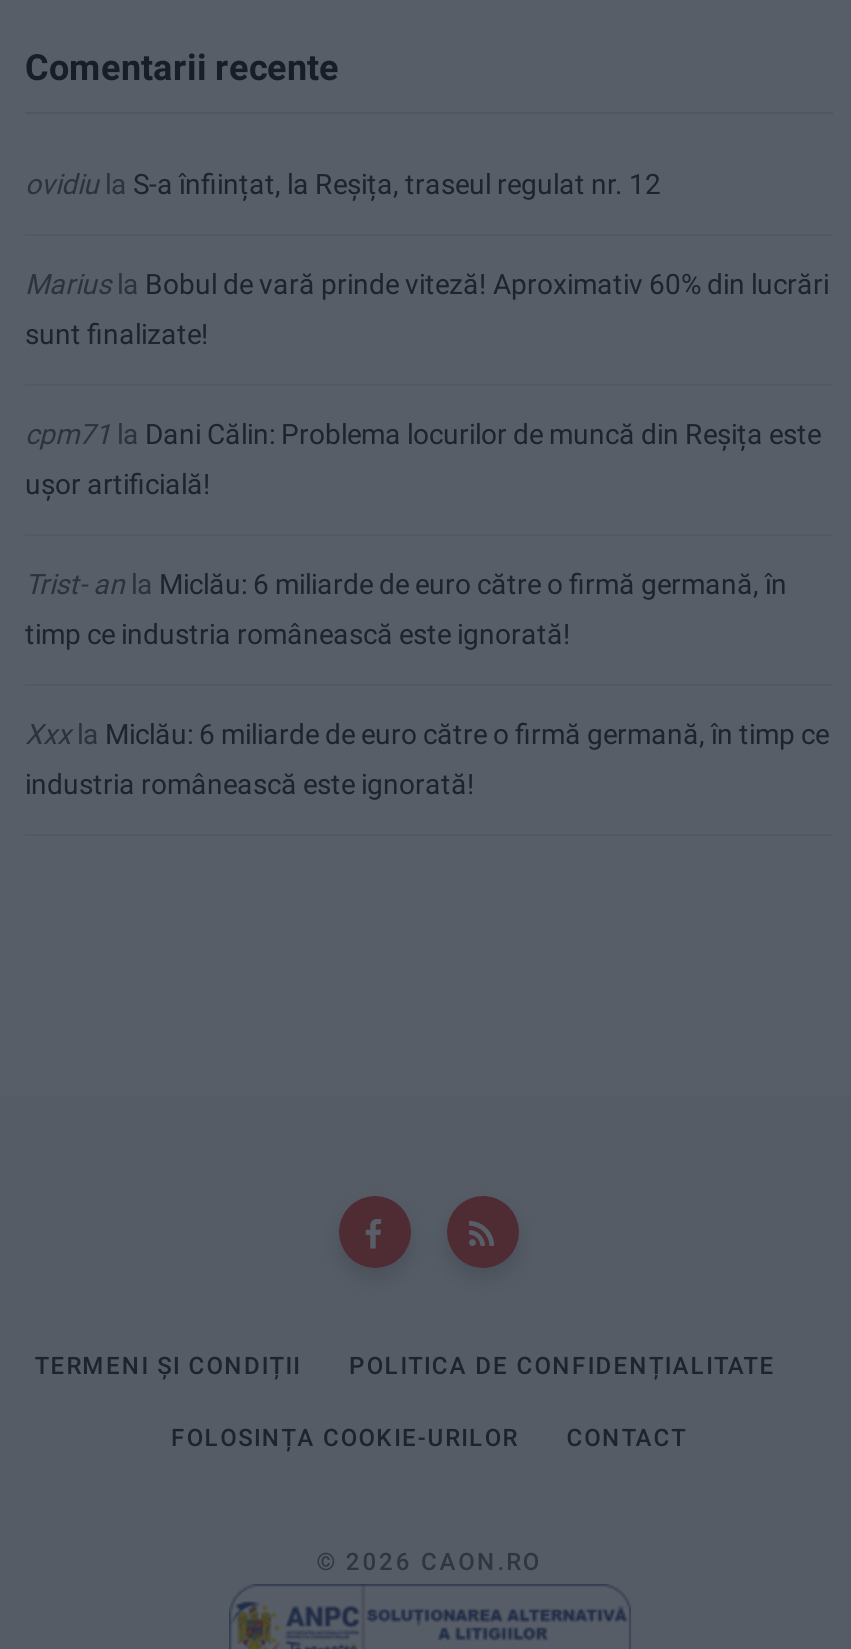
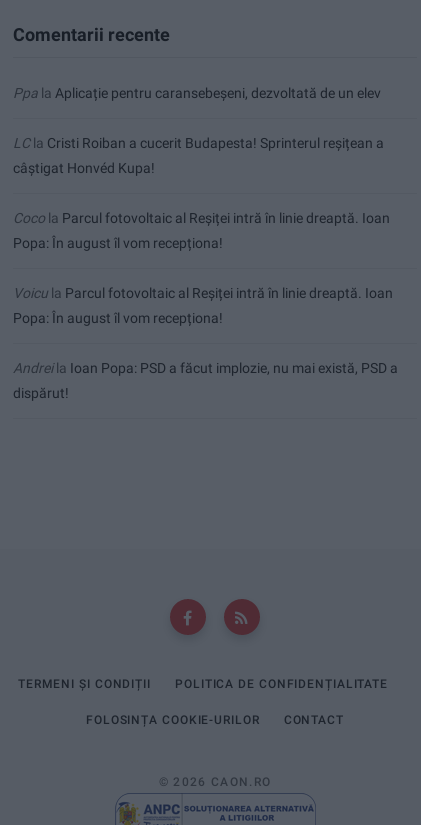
- ovidiu la S-a înființat, la Reșița, traseul regulat nr. 12
+ Ppa la Aplicație pentru caransebeşeni, dezvoltată de un elev

- Marius la Bobul de vară prinde viteză! Aproximativ 60% din lucrări
+ LC la Cristi Roiban a cucerit Budapesta! Sprinterul reșițean a

- sunt finalizate!
+ câștigat Honvéd Kupa!

- cpm71 la Dani Călin: Problema locurilor de muncă din Reșița este
+ Coco la Parcul fotovoltaic al Reșiței intră în linie dreaptă. Ioan

- ușor artificială!
+ Popa: În august îl vom recepționa!

- Trist- an la Miclău: 6 miliarde de euro către o firmă germană, în
+ Voicu la Parcul fotovoltaic al Reșiței intră în linie dreaptă. Ioan

- timp ce industria românească este ignorată!
+ Popa: În august îl vom recepționa!

- Xxx la Miclău: 6 miliarde de euro către o firmă germană, în timp ce
+ Andrei la Ioan Popa: PSD a făcut implozie, nu mai există, PSD a

- industria românească este ignorată!
+ dispărut!
